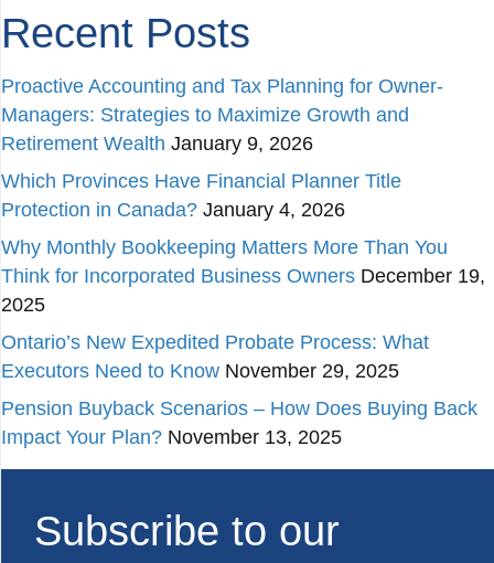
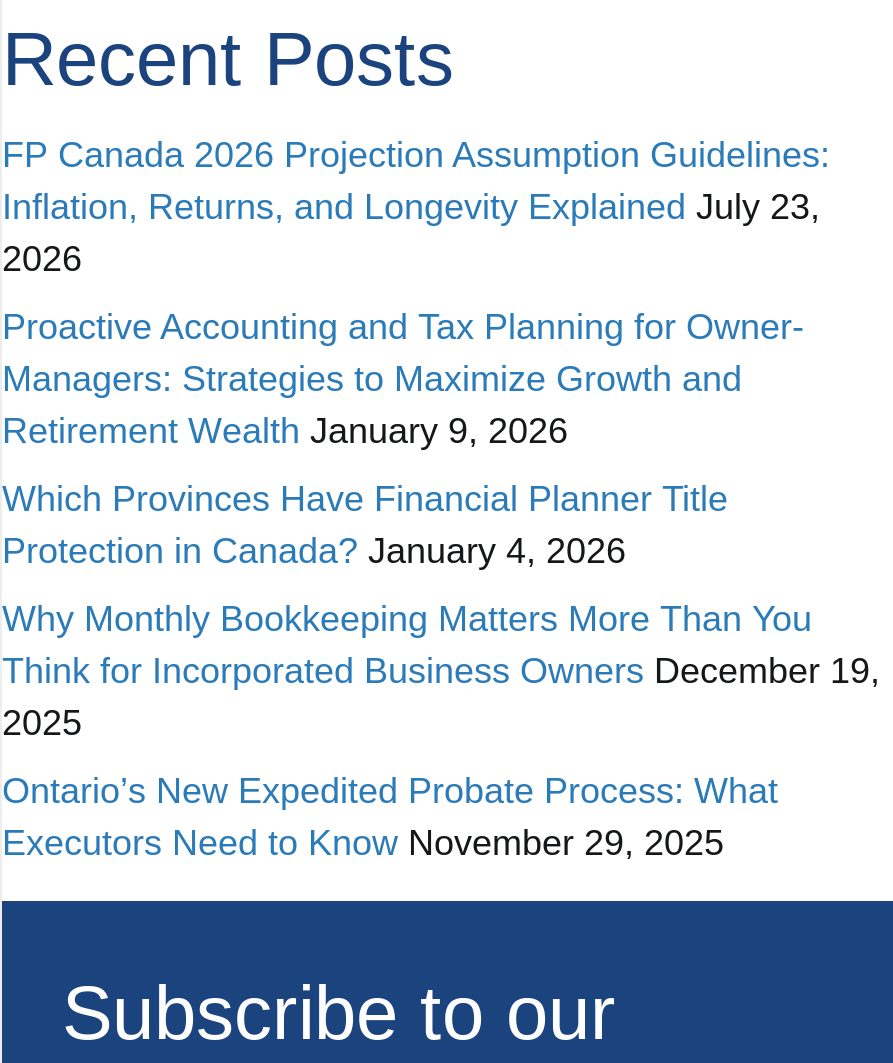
+ FP Canada 2026 Projection Assumption Guidelines:
+ Inflation, Returns, and Longevity Explained July 23,
+ 2026

moved down: Proactive Accounting and Tax Planning for Owner- | Managers: Strategies to Maximize Growth and | Retirement Wealth January 9, 2026 | ... | Ontario’s New Expedited Probate Process: What | Executors Need to Know November 29, 2025

- Pension Buyback Scenarios – How Does Buying Back
- Impact Your Plan? November 13, 2025
